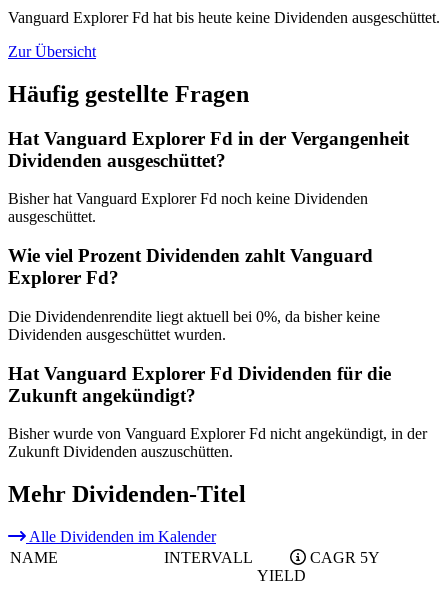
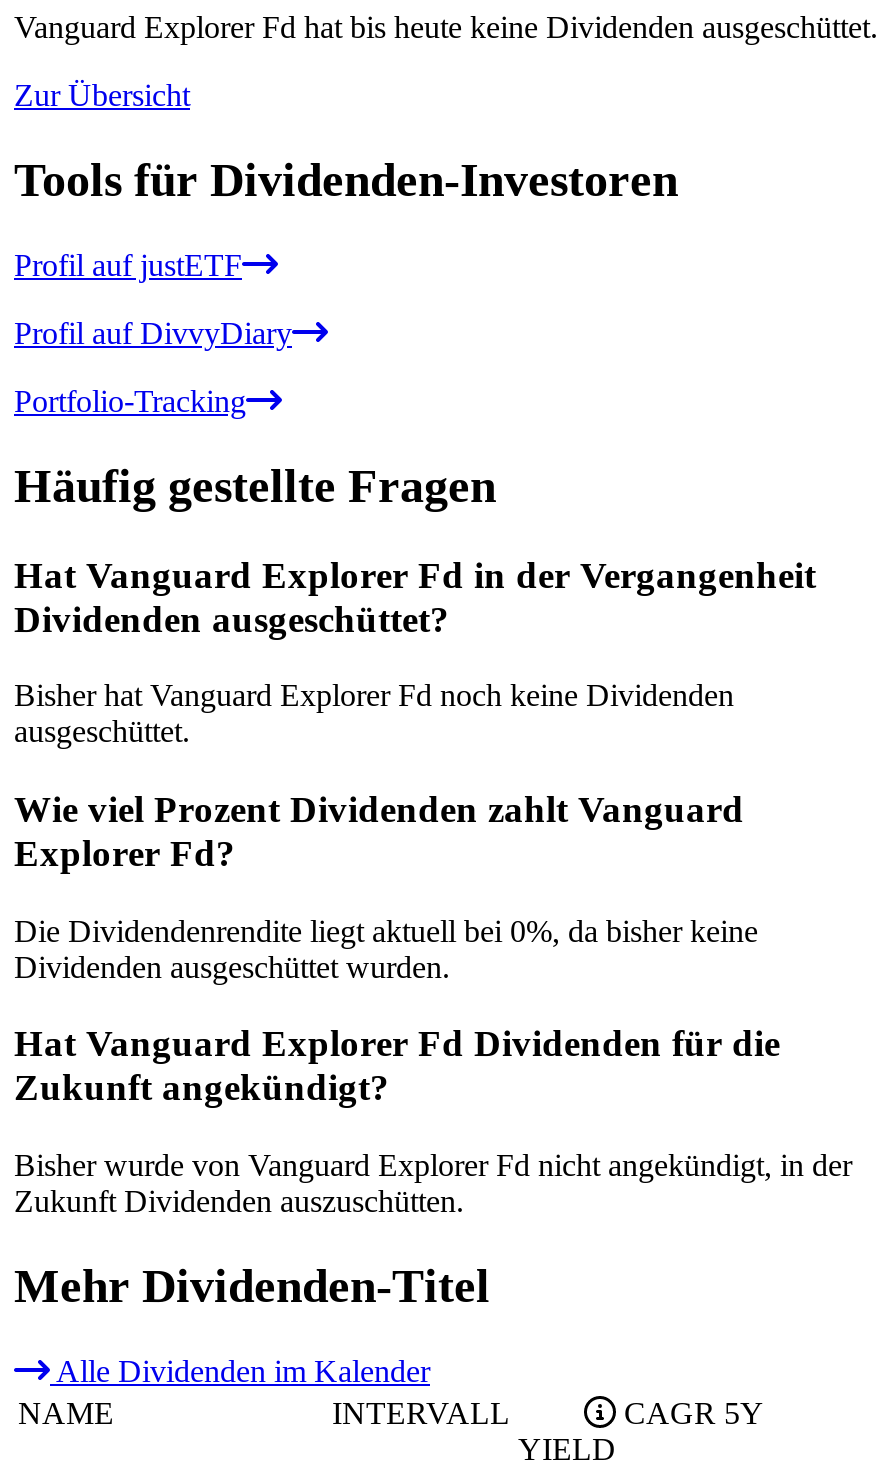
+ Tools für Dividenden-Investoren
+ Profil auf justETF
+ Profil auf DivvyDiary
+ Portfolio-Tracking
